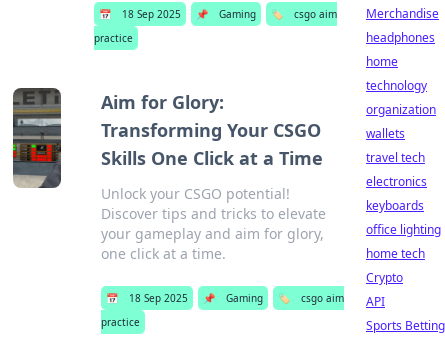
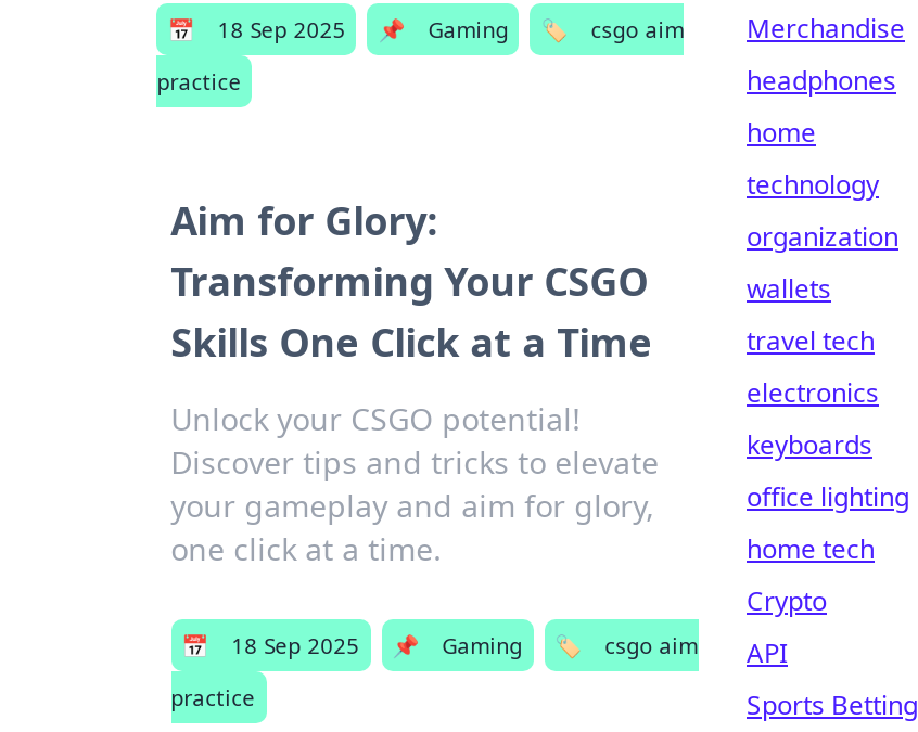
- [image]
